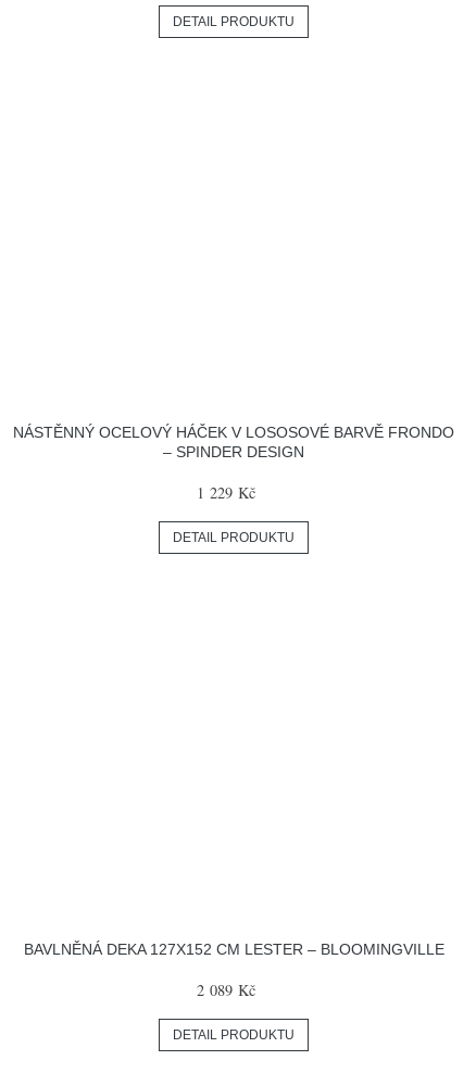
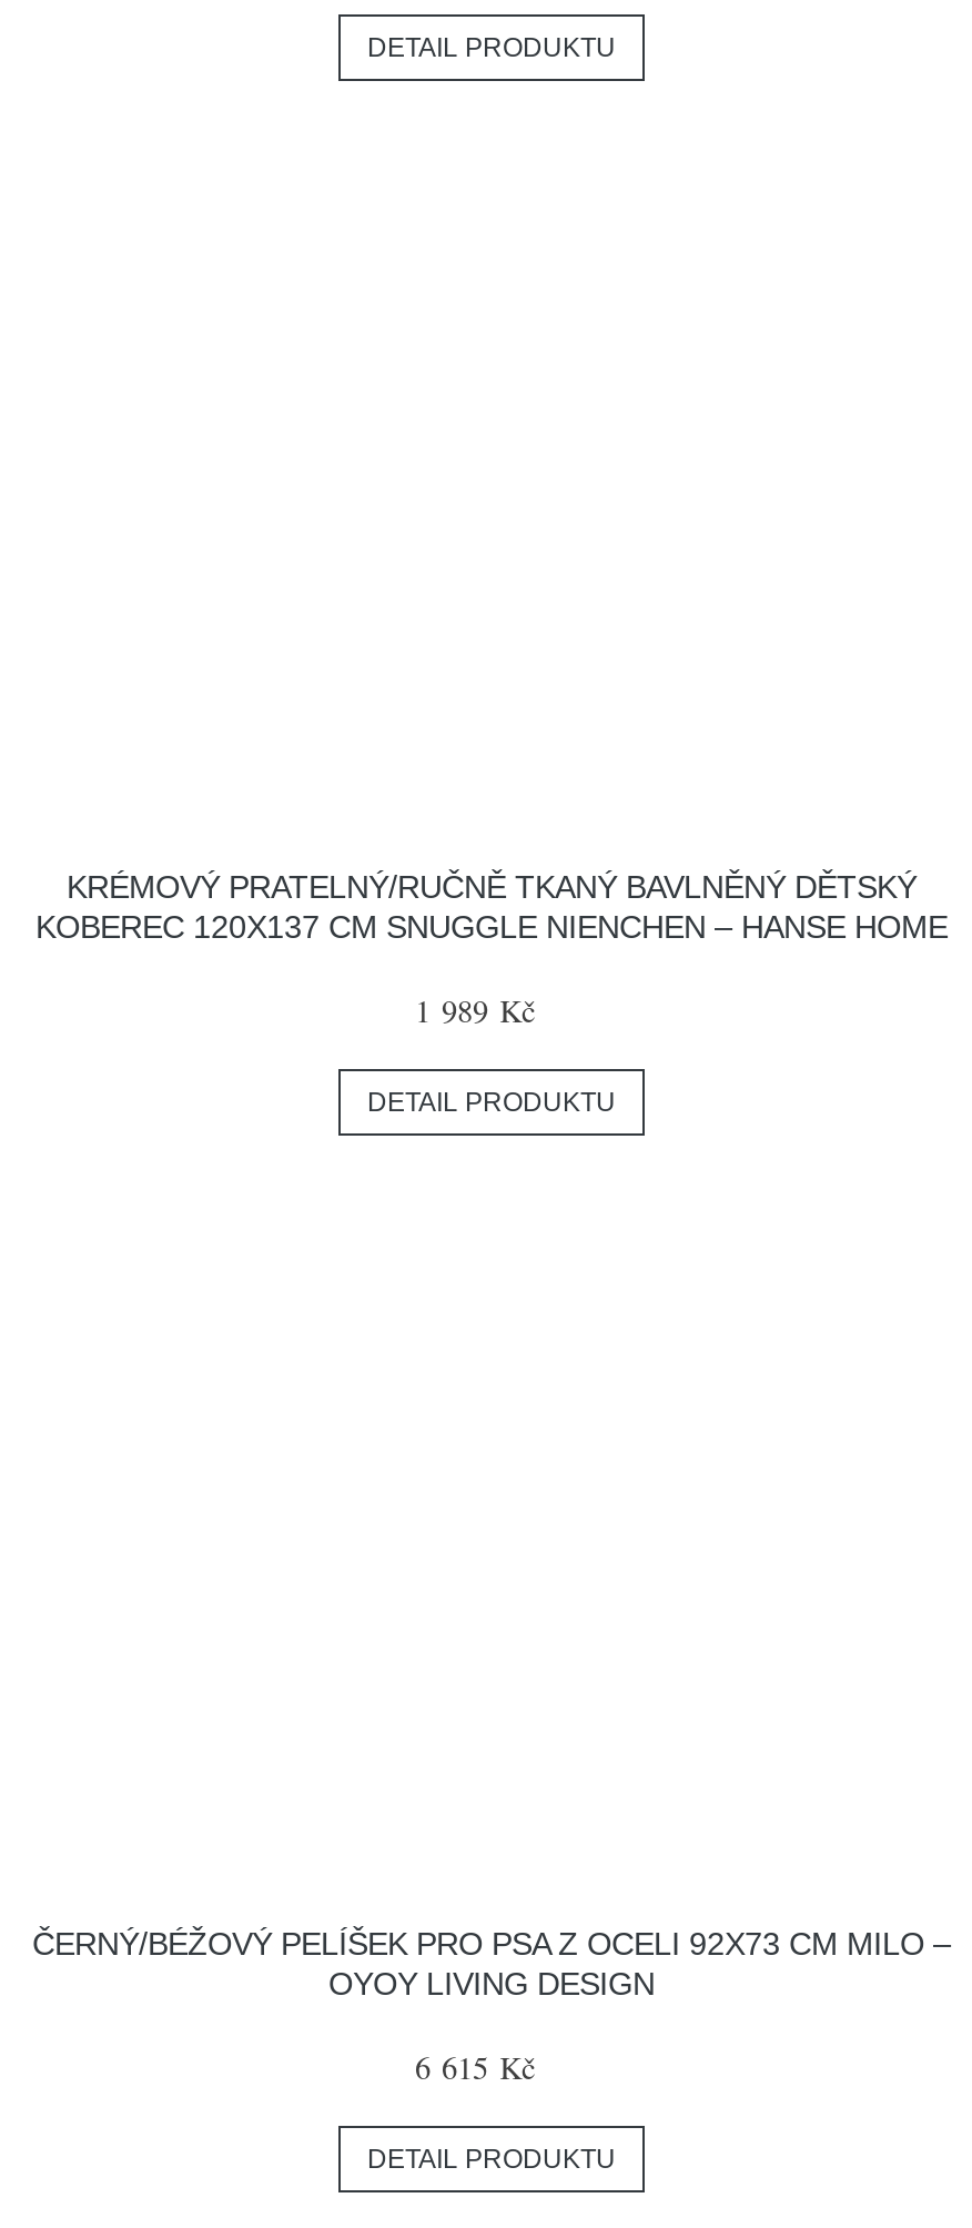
- NÁSTĚNNÝ OCELOVÝ HÁČEK V LOSOSOVÉ BARVĚ FRONDO
- – SPINDER DESIGN
+ KRÉMOVÝ PRATELNÝ/RUČNĚ TKANÝ BAVLNĚNÝ DĚTSKÝ
+ KOBEREC 120X137 CM SNUGGLE NIENCHEN – HANSE HOME

- 1 229 Kč
+ 1 989 Kč

- BAVLNĚNÁ DEKA 127X152 CM LESTER – BLOOMINGVILLE
+ ČERNÝ/BÉŽOVÝ PELÍŠEK PRO PSA Z OCELI 92X73 CM MILO –
+ OYOY LIVING DESIGN

- 2 089 Kč
+ 6 615 Kč
